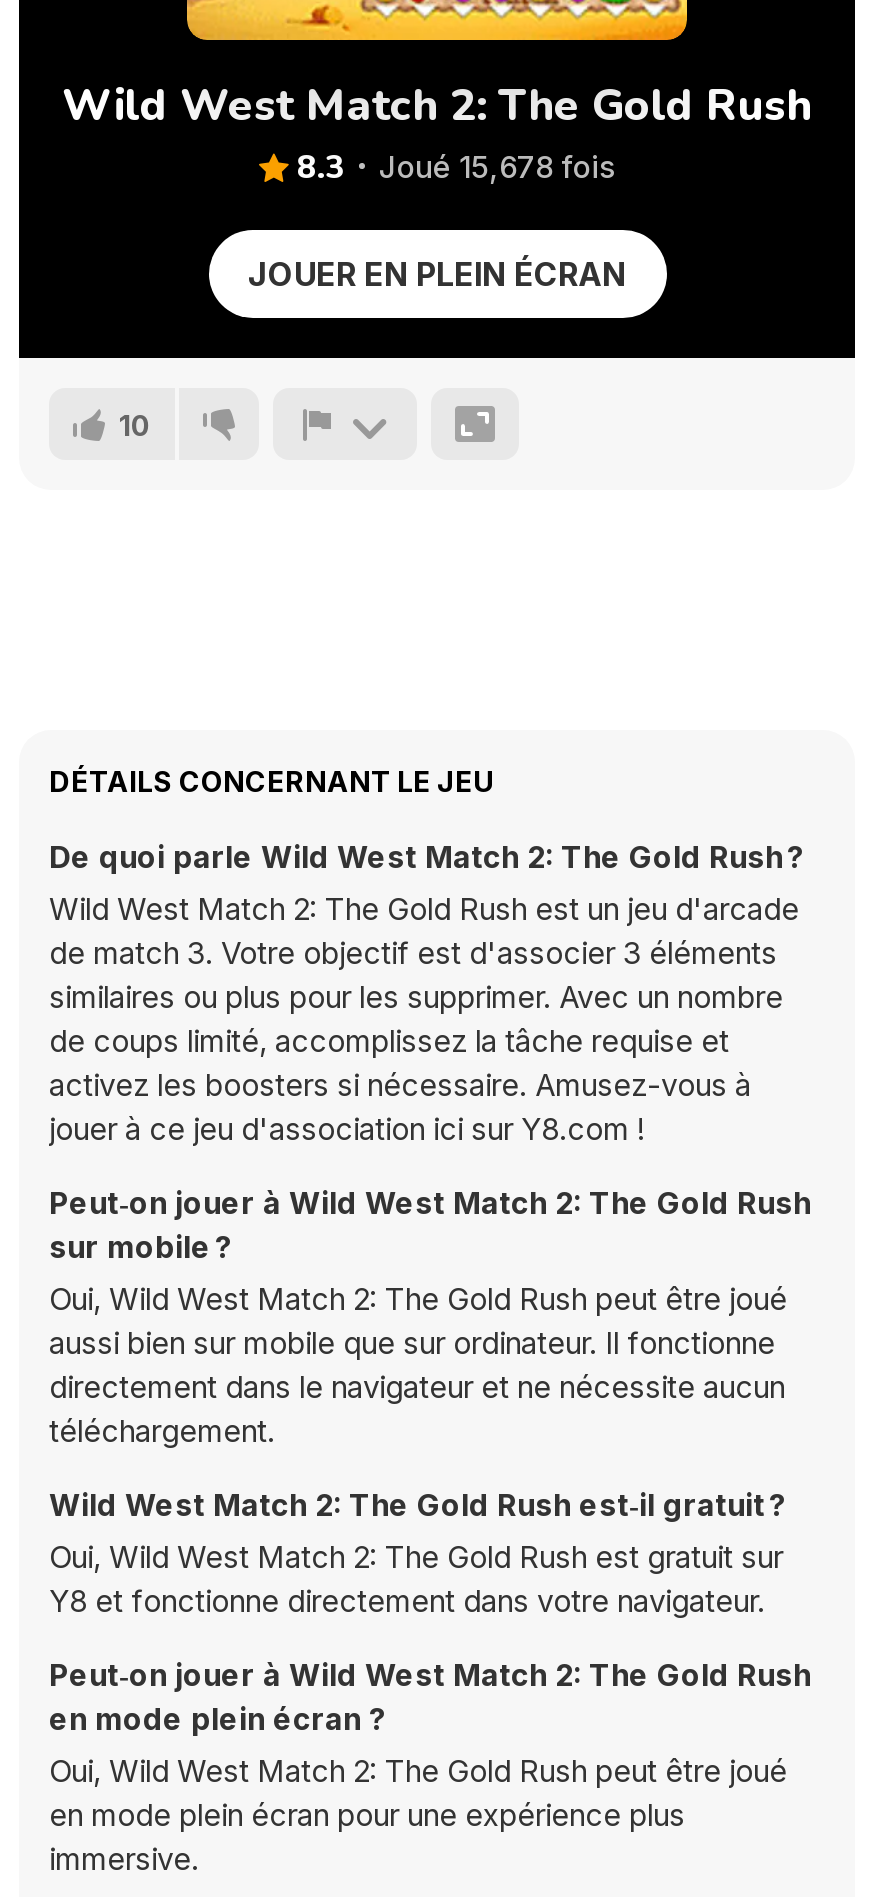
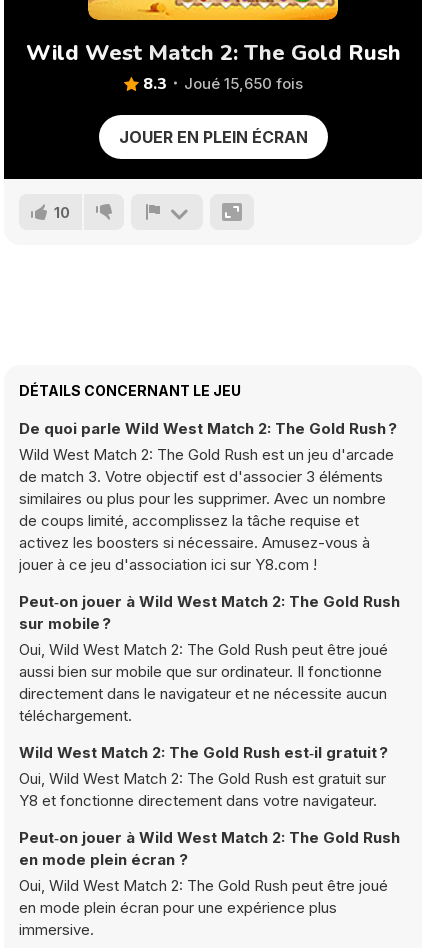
- 8.3 Joué 15,678 fois
+ 8.3 Joué 15,650 fois
